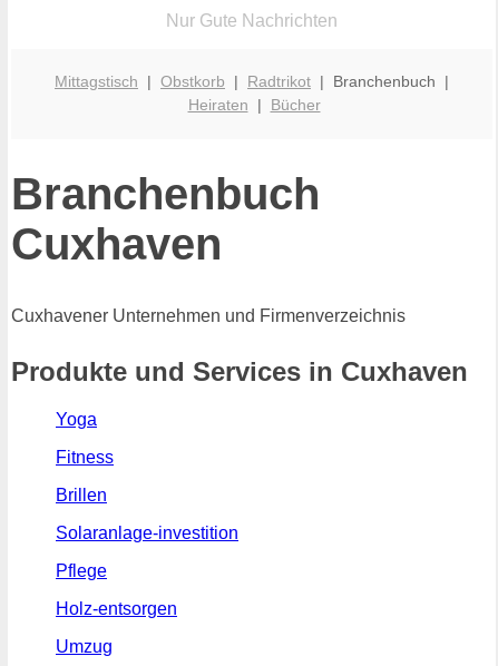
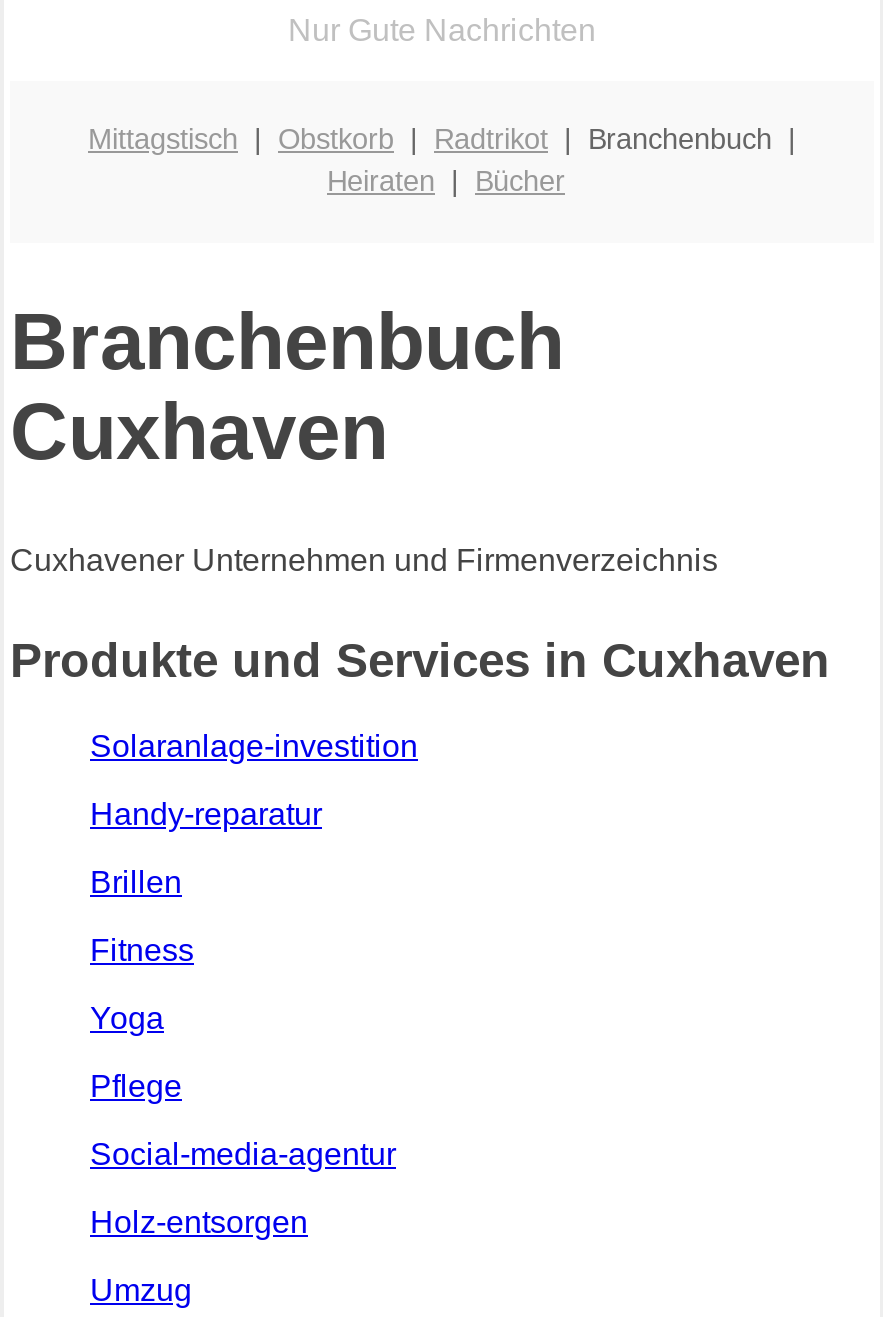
+ Handy-reparatur

moved down: Yoga

moved up: Fitness | Brillen | Solaranlage-investition

+ Social-media-agentur
